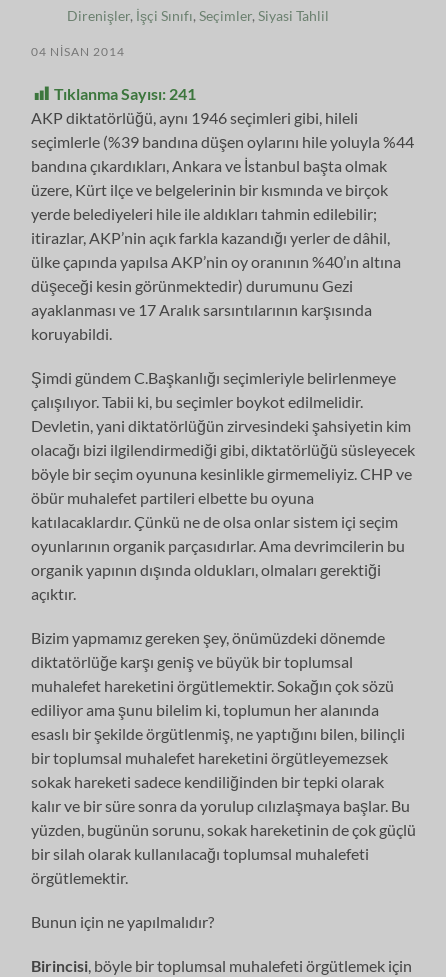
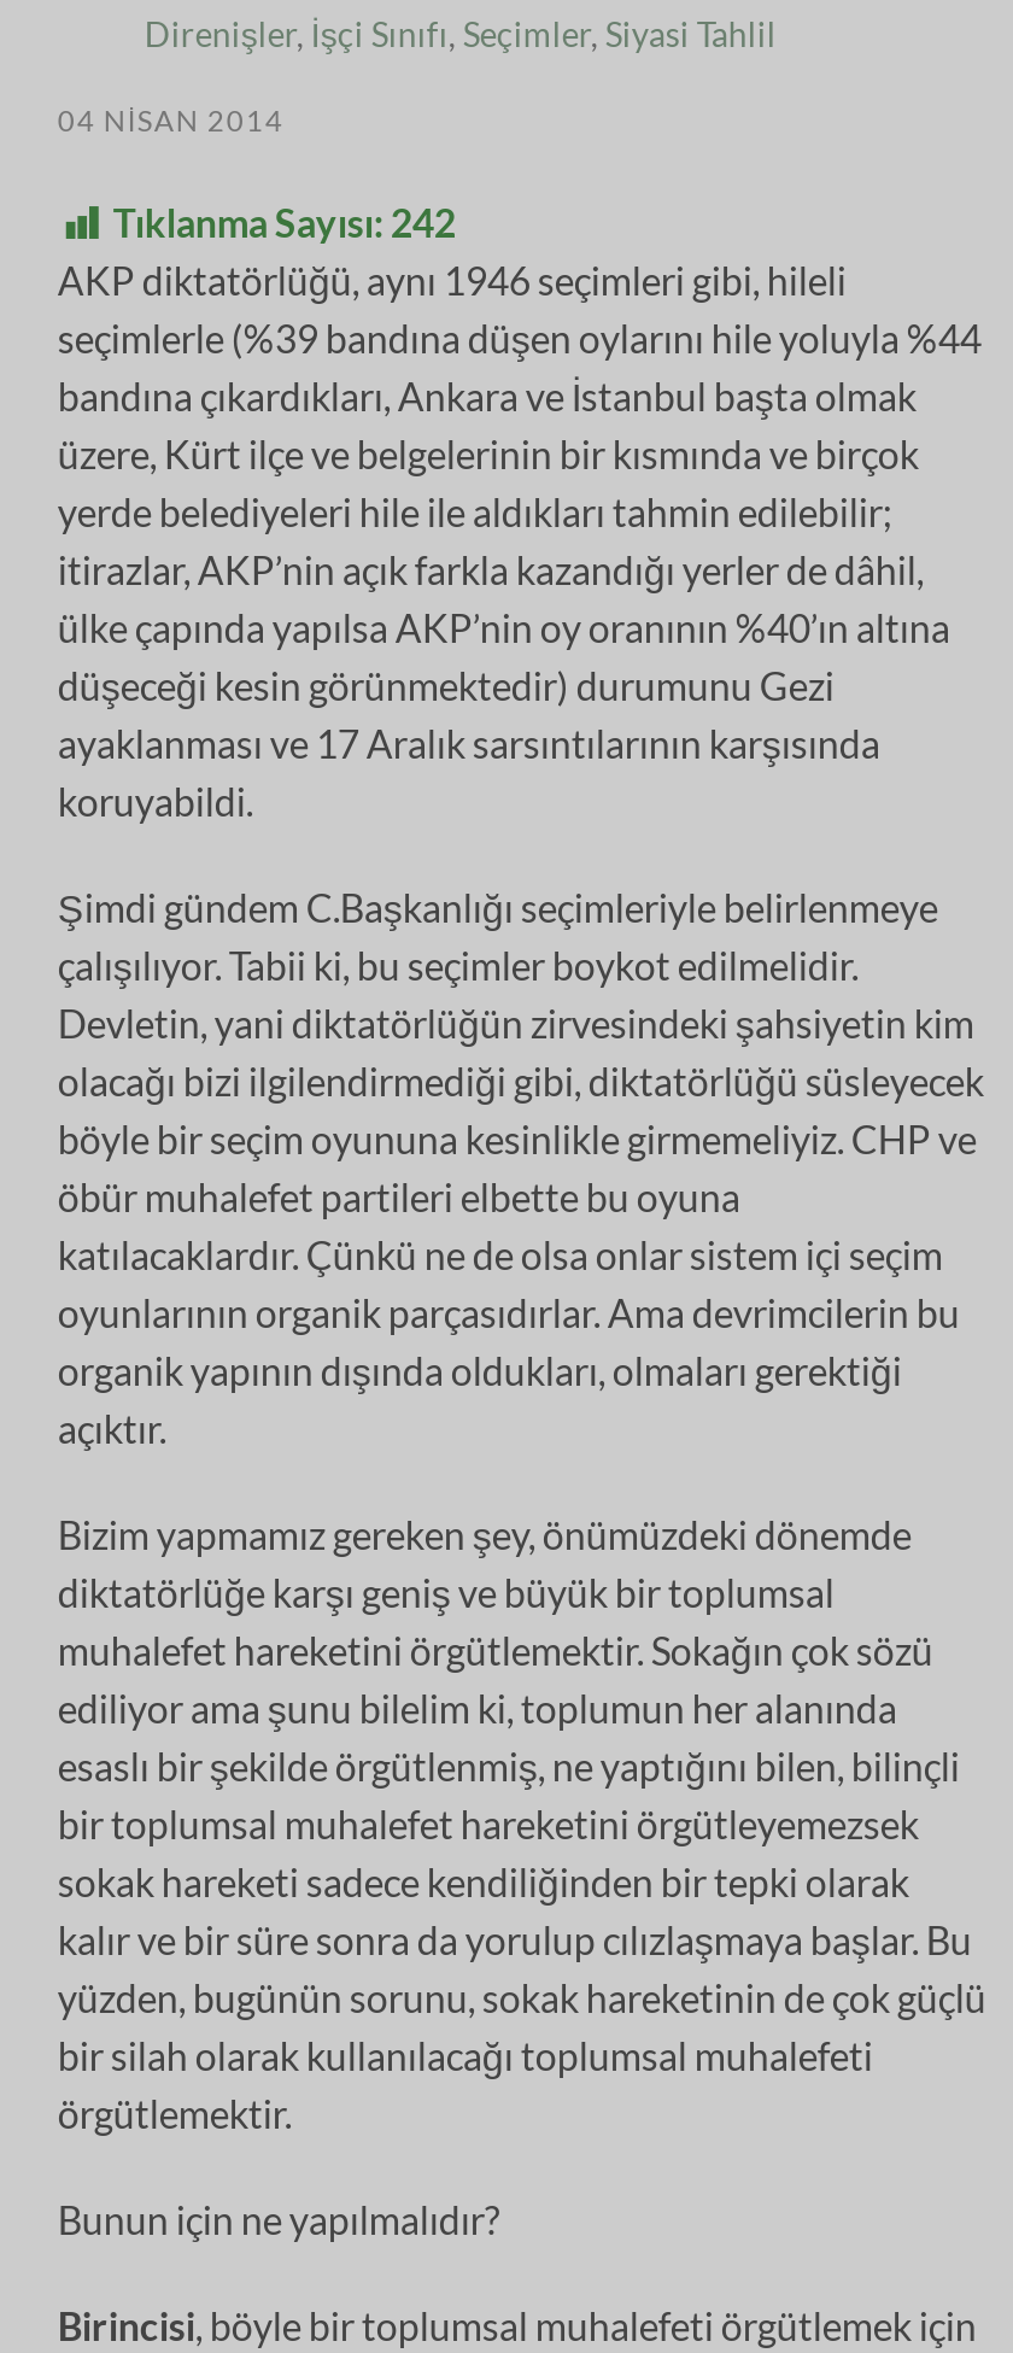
- Tıklanma Sayısı: 241
+ Tıklanma Sayısı: 242
